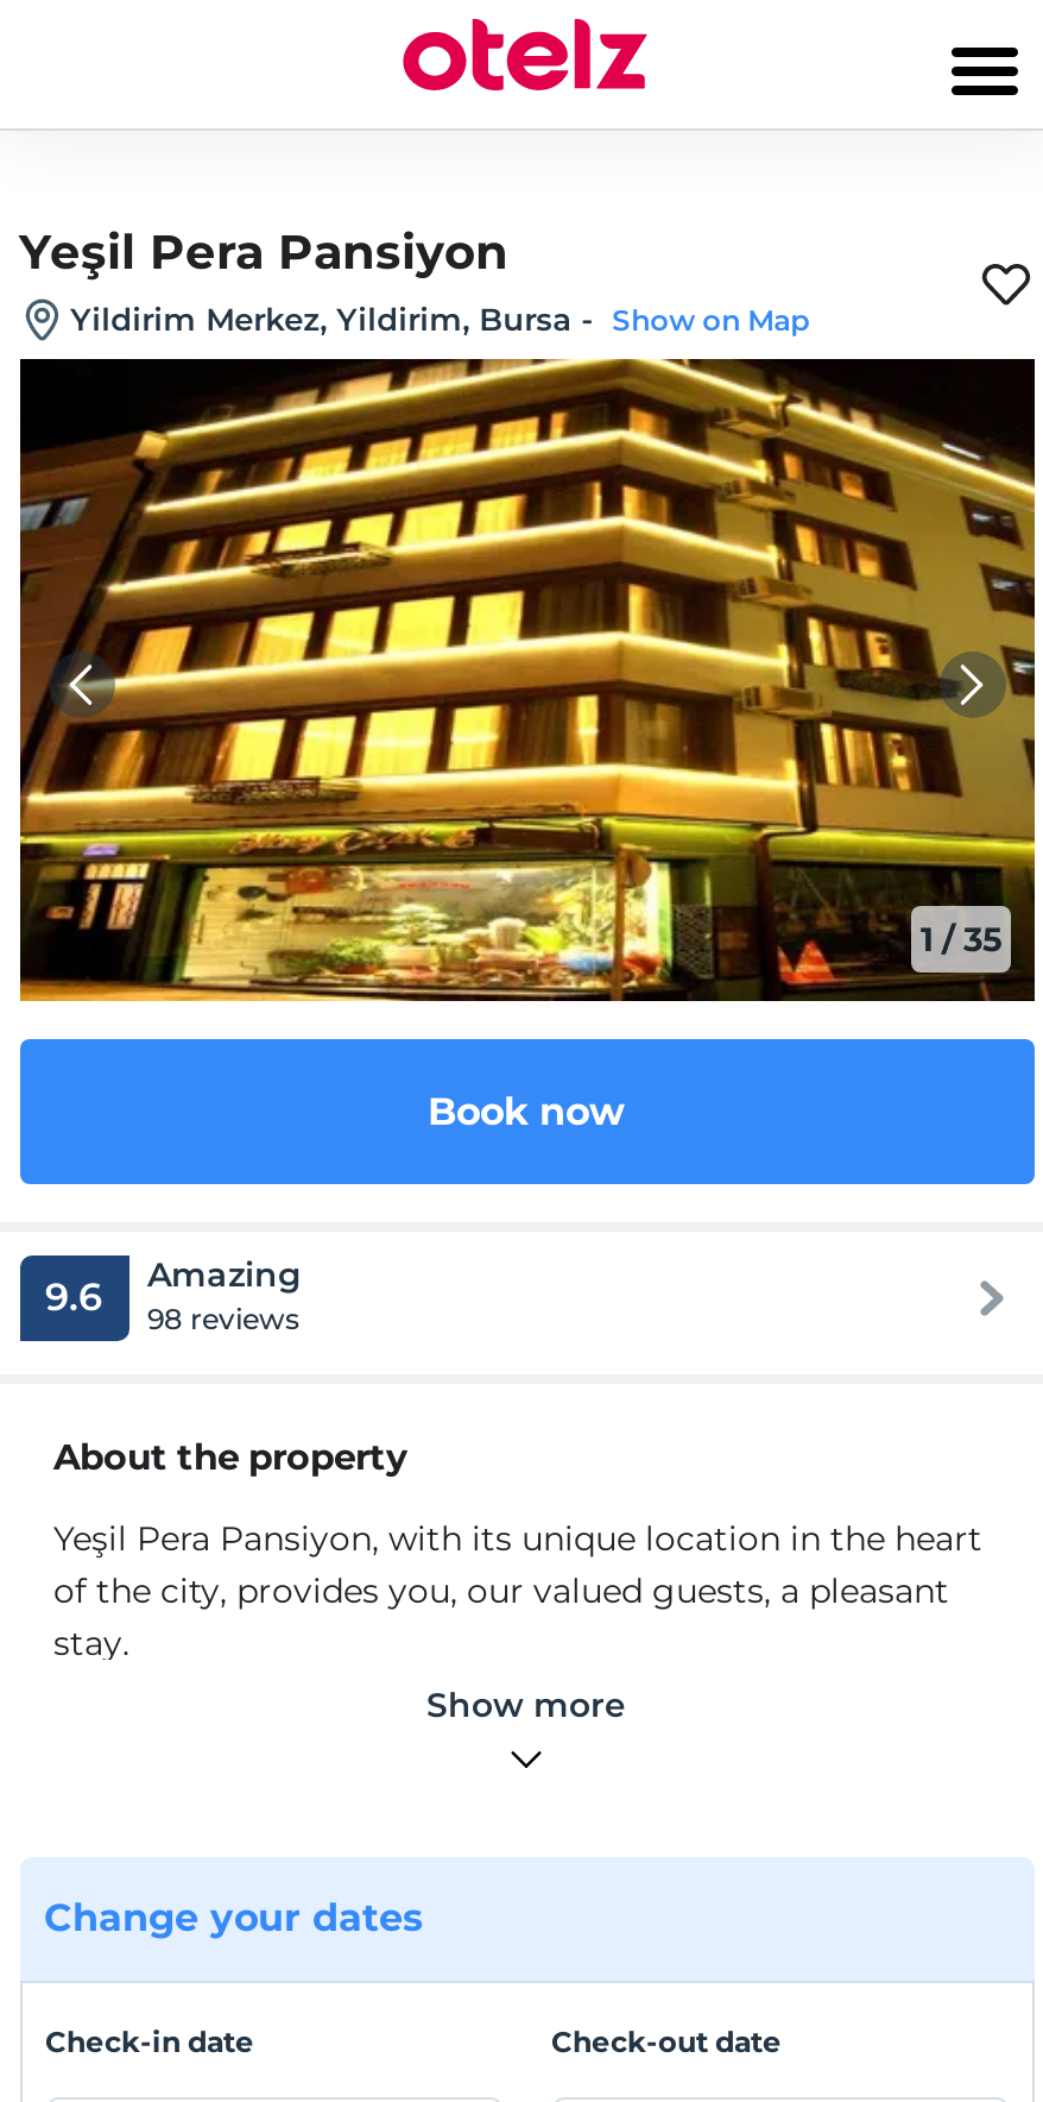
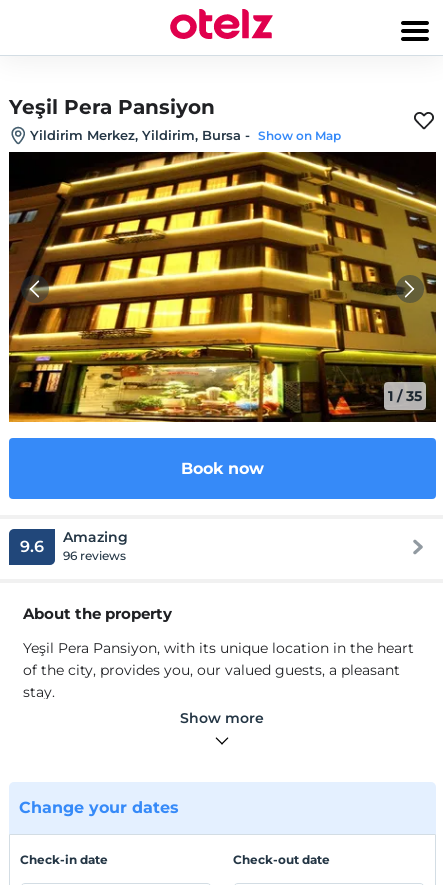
- 9.6 98 reviews Amazing
+ 9.6 96 reviews Amazing
